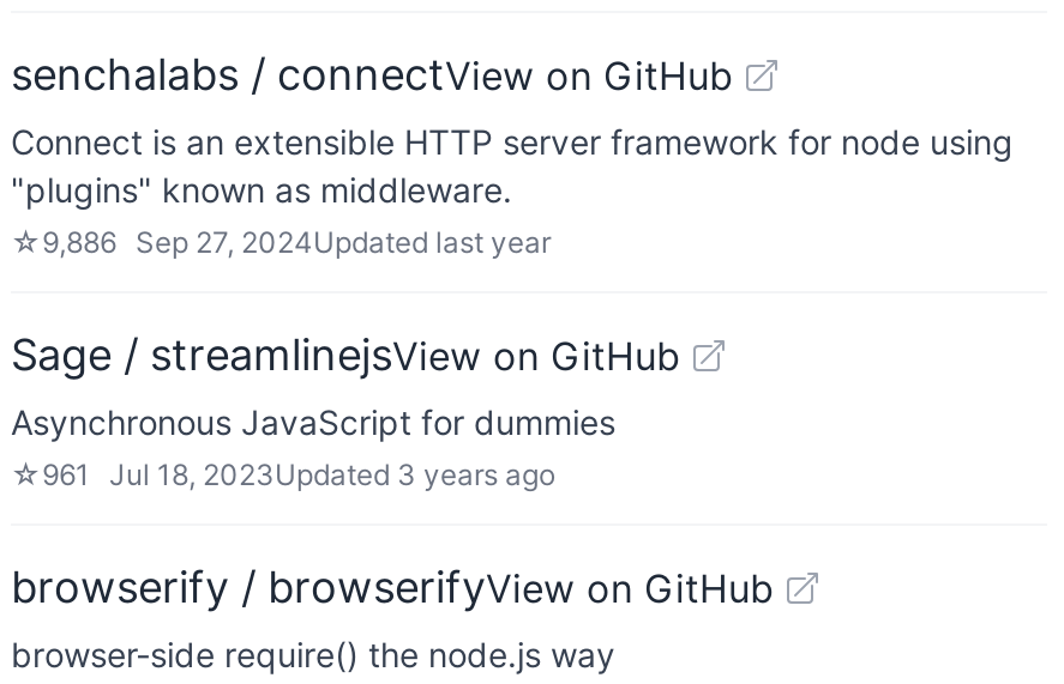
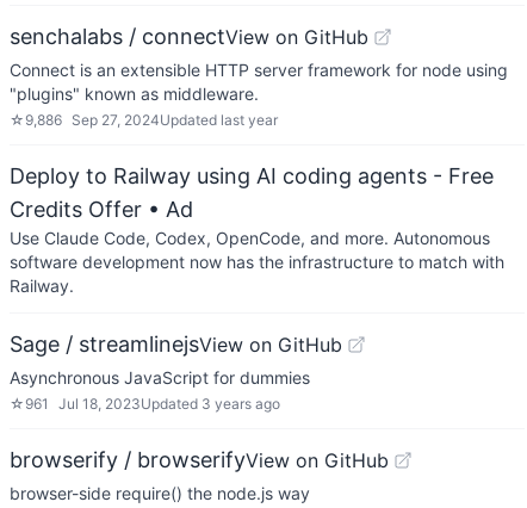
+ Deploy to Railway using AI coding agents - Free
+ Credits Offer • Ad
+ Use Claude Code, Codex, OpenCode, and more. Autonomous
+ software development now has the infrastructure to match with
+ Railway.
